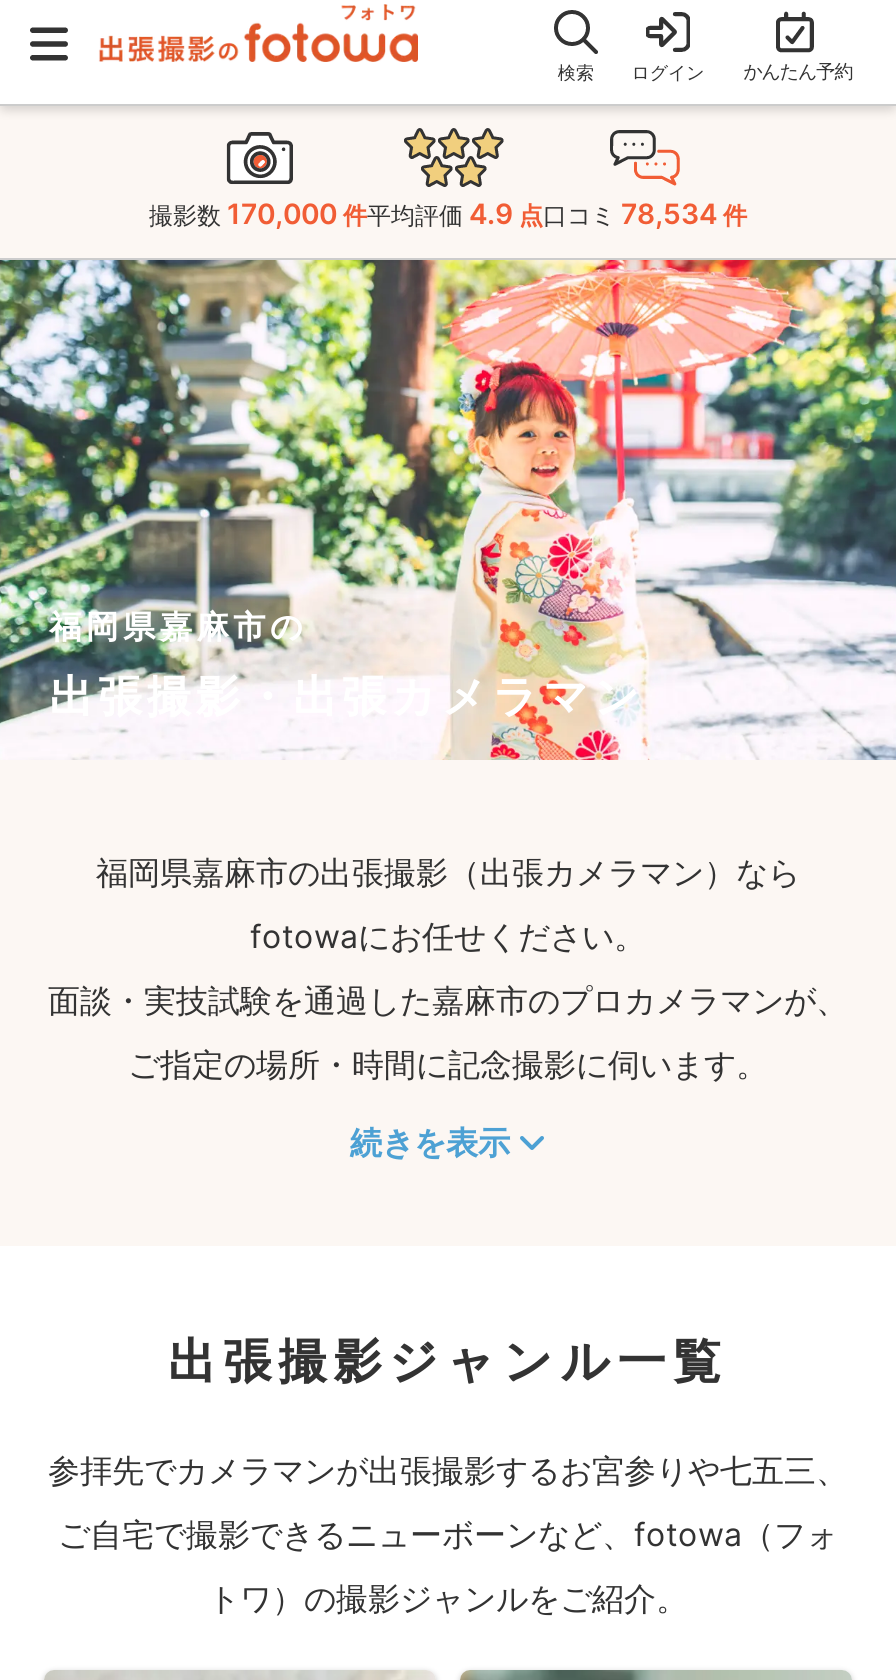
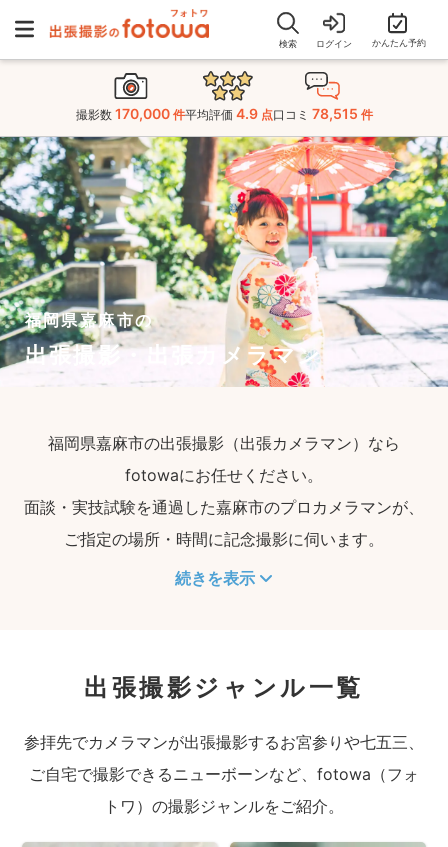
- 撮影数 170,000 件平均評価 4.9 点口コミ 78,534 件
+ 撮影数 170,000 件平均評価 4.9 点口コミ 78,515 件
